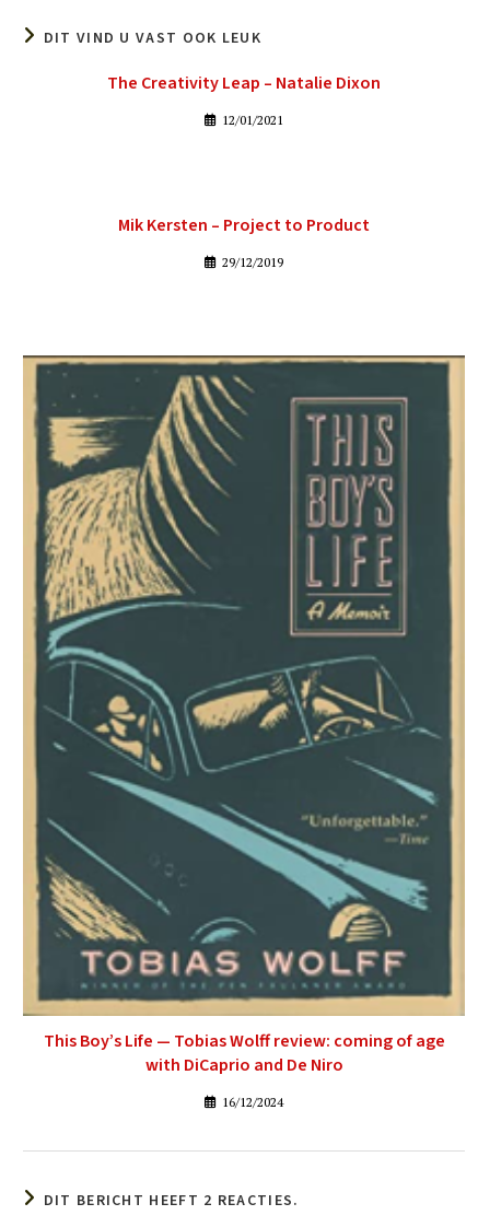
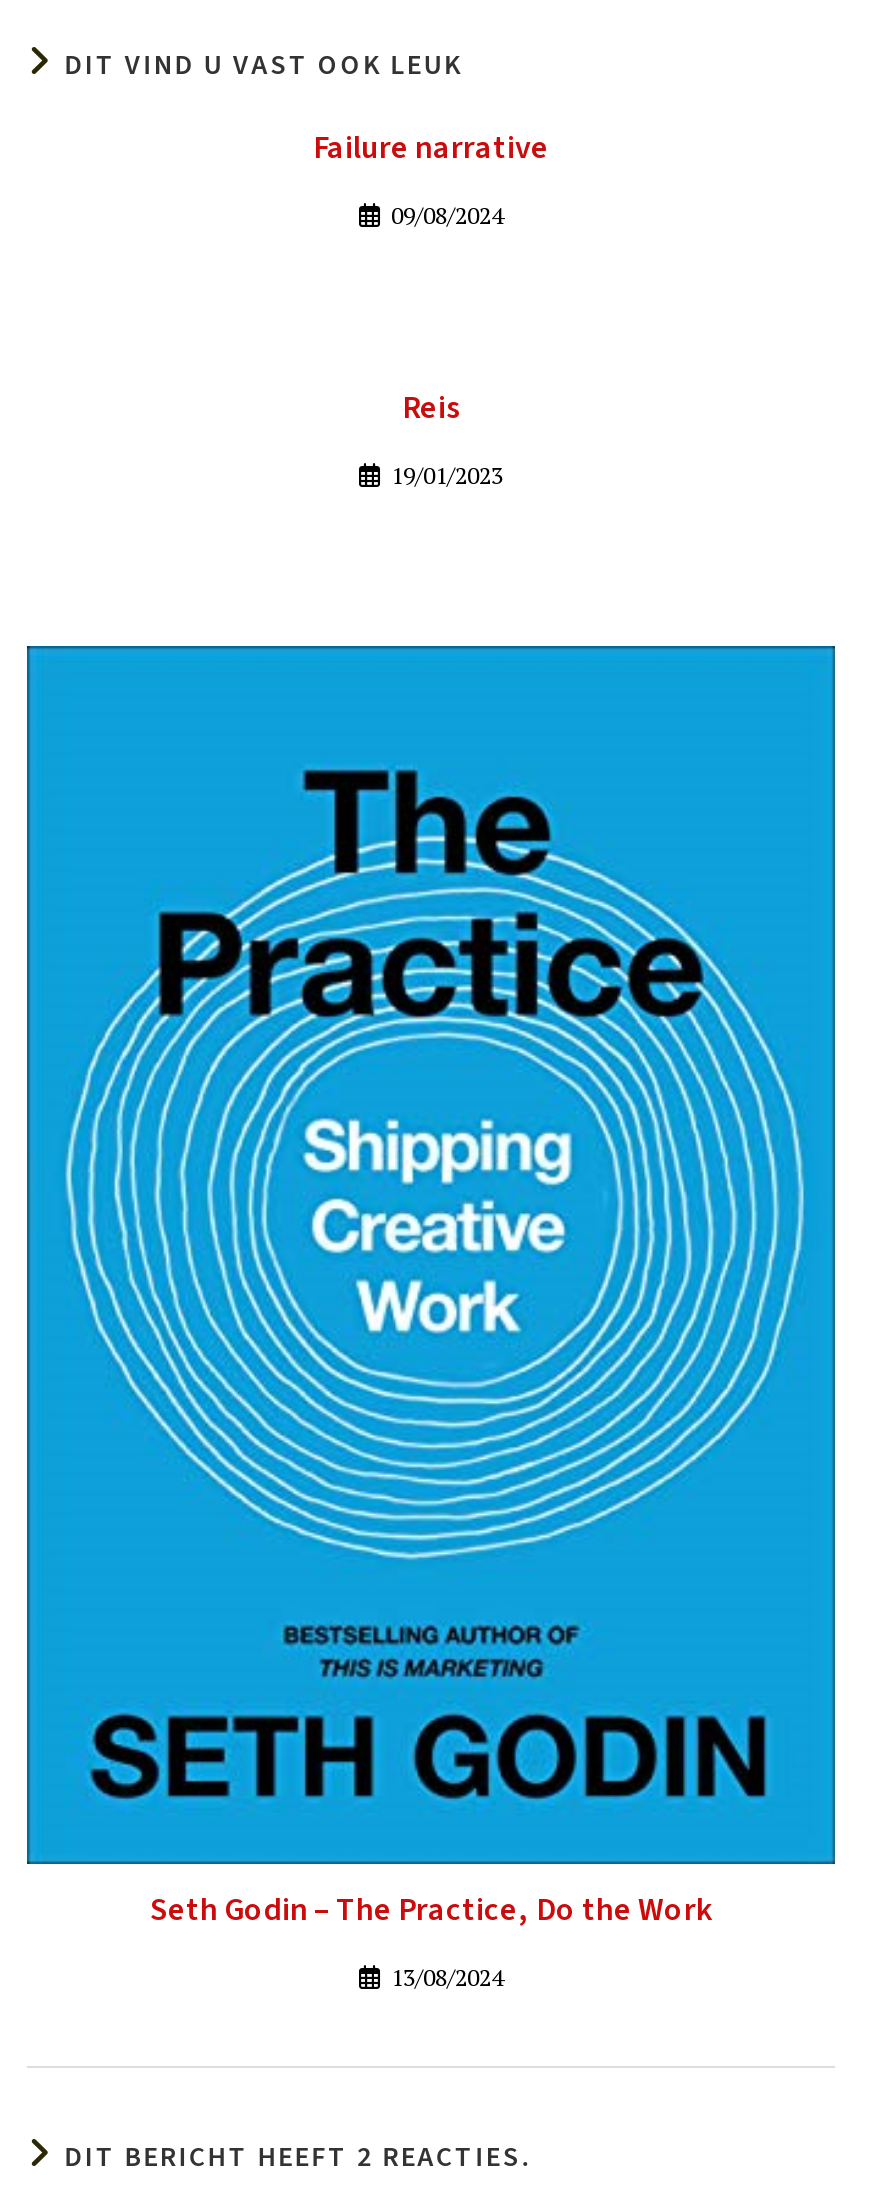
- The Creativity Leap – Natalie Dixon
+ Failure narrative

- 12/01/2021
+ 09/08/2024

- Mik Kersten – Project to Product
+ Reis

- 29/12/2019
+ 19/01/2023

- [image]
- This Boy’s Life — Tobias Wolff review: coming of age
- with DiCaprio and De Niro
+ [image]
+ Seth Godin – The Practice, Do the Work

- 16/12/2024
+ 13/08/2024
